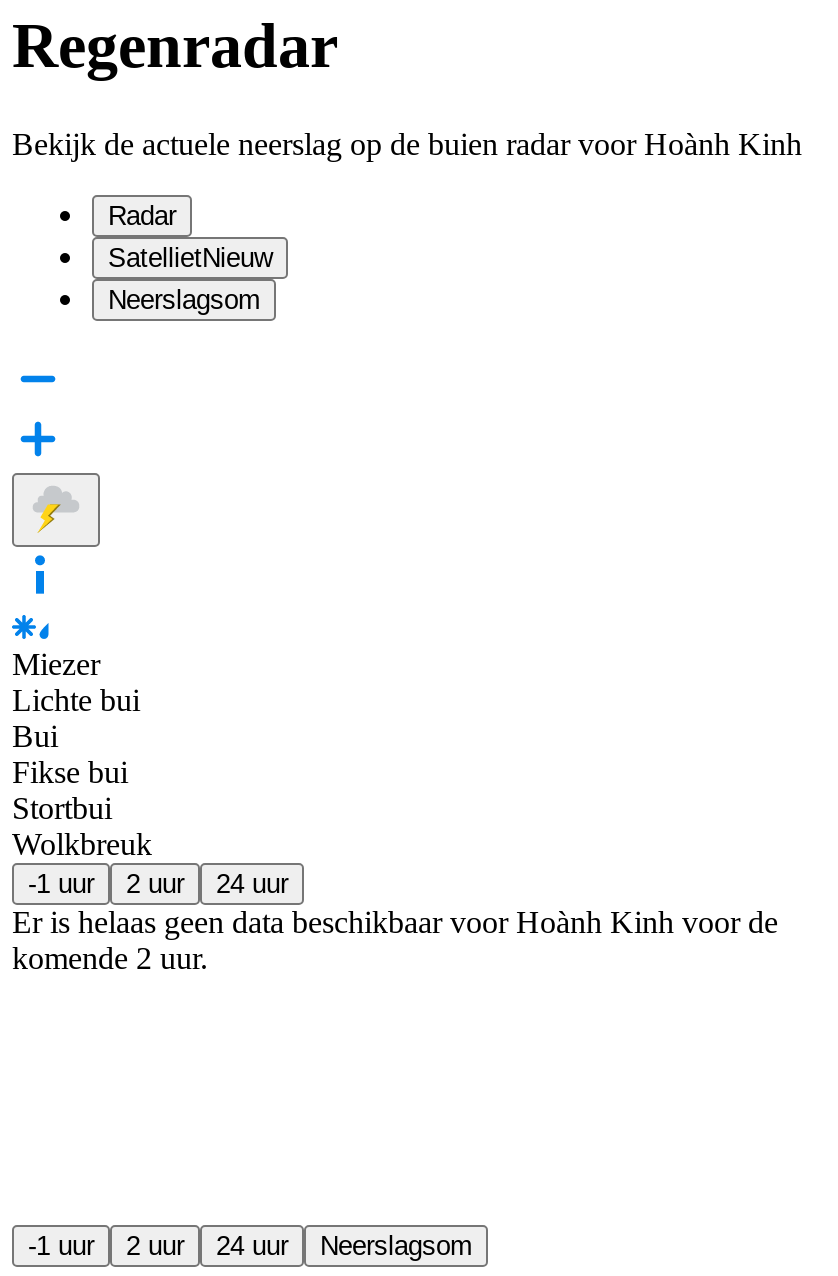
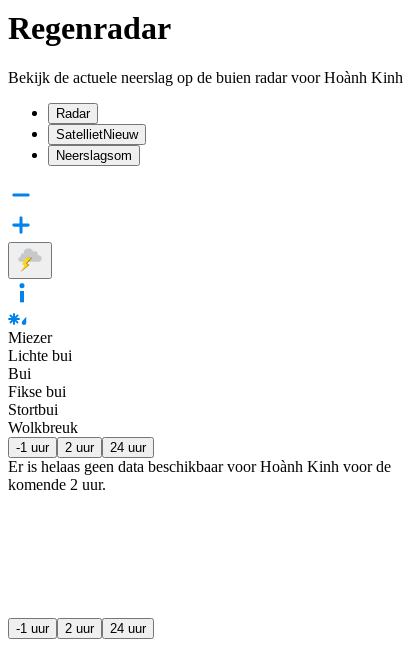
- Neerslagsom
